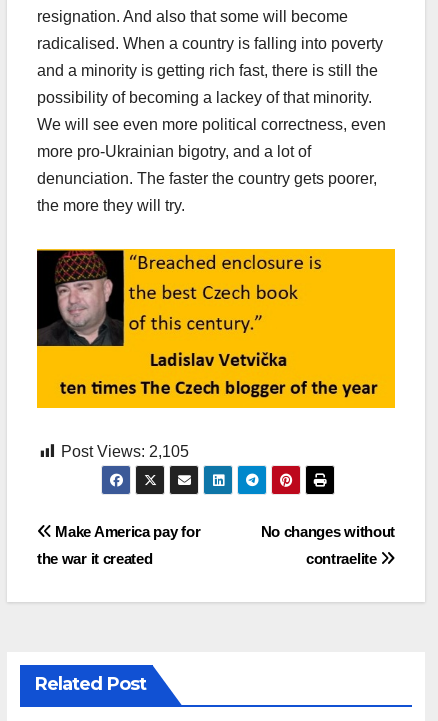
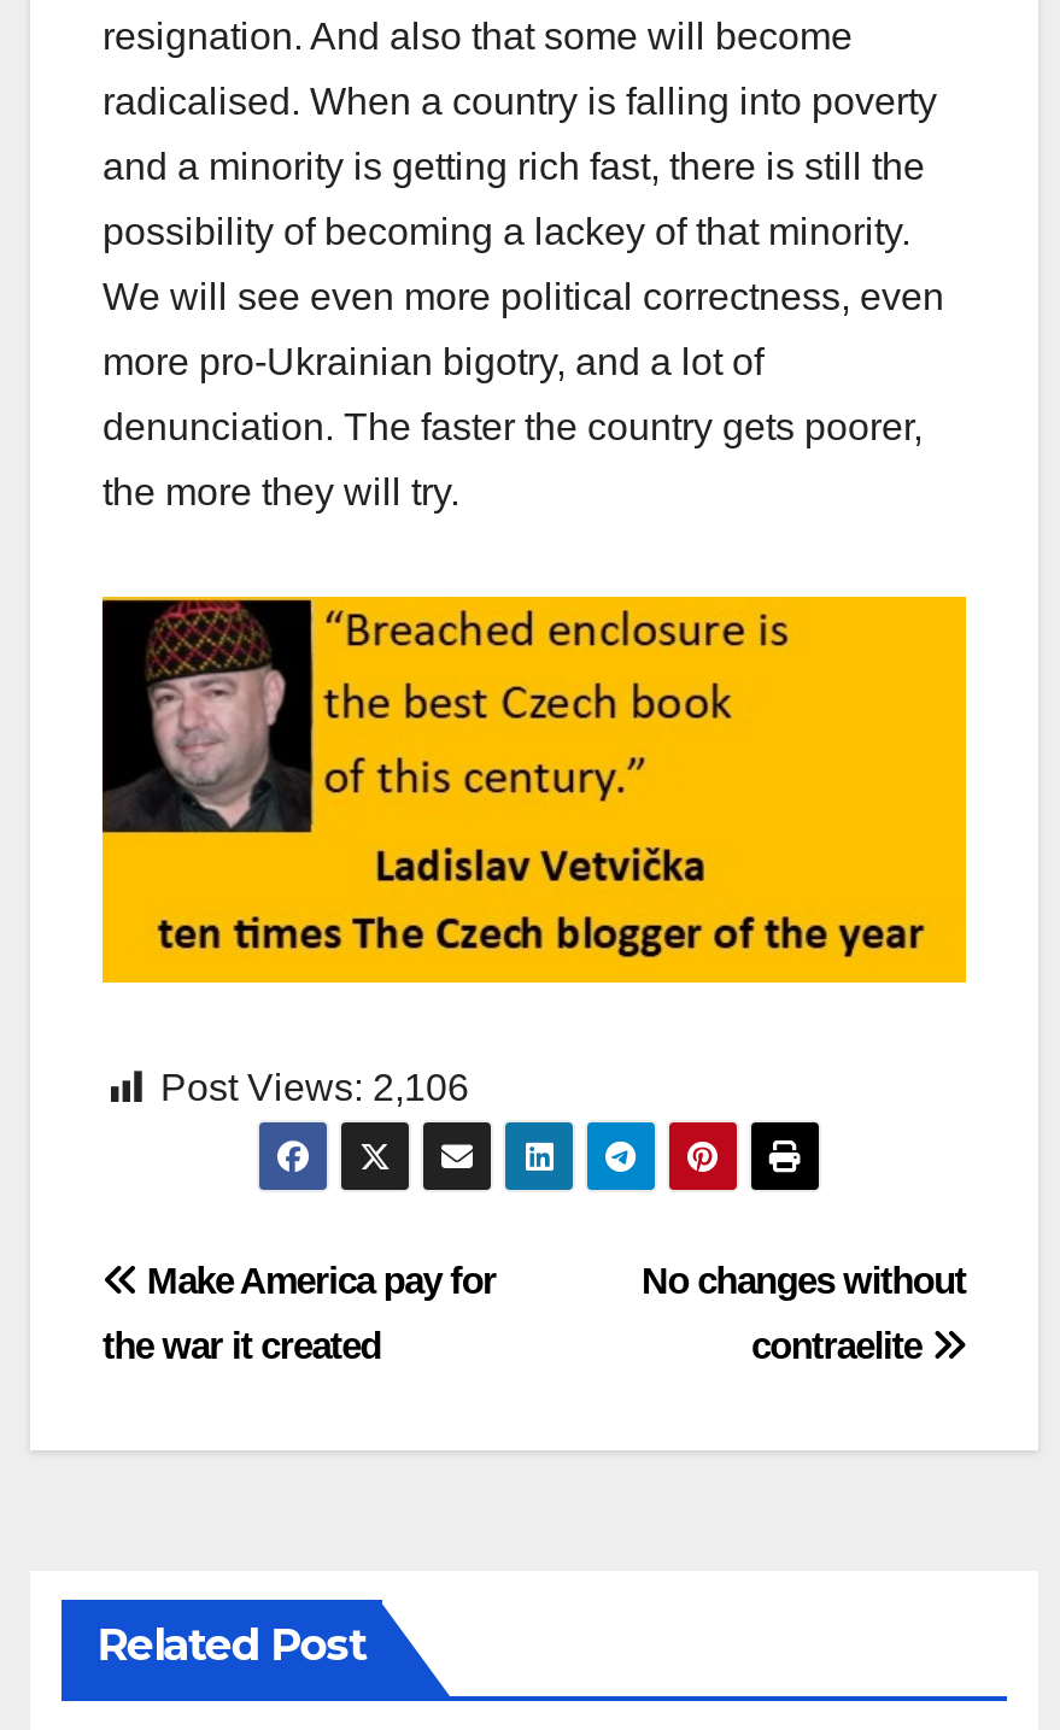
- Post Views: 2,105
+ Post Views: 2,106
